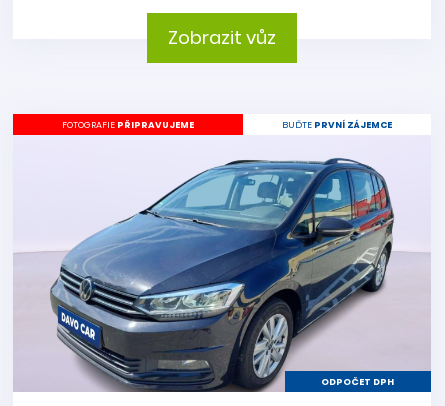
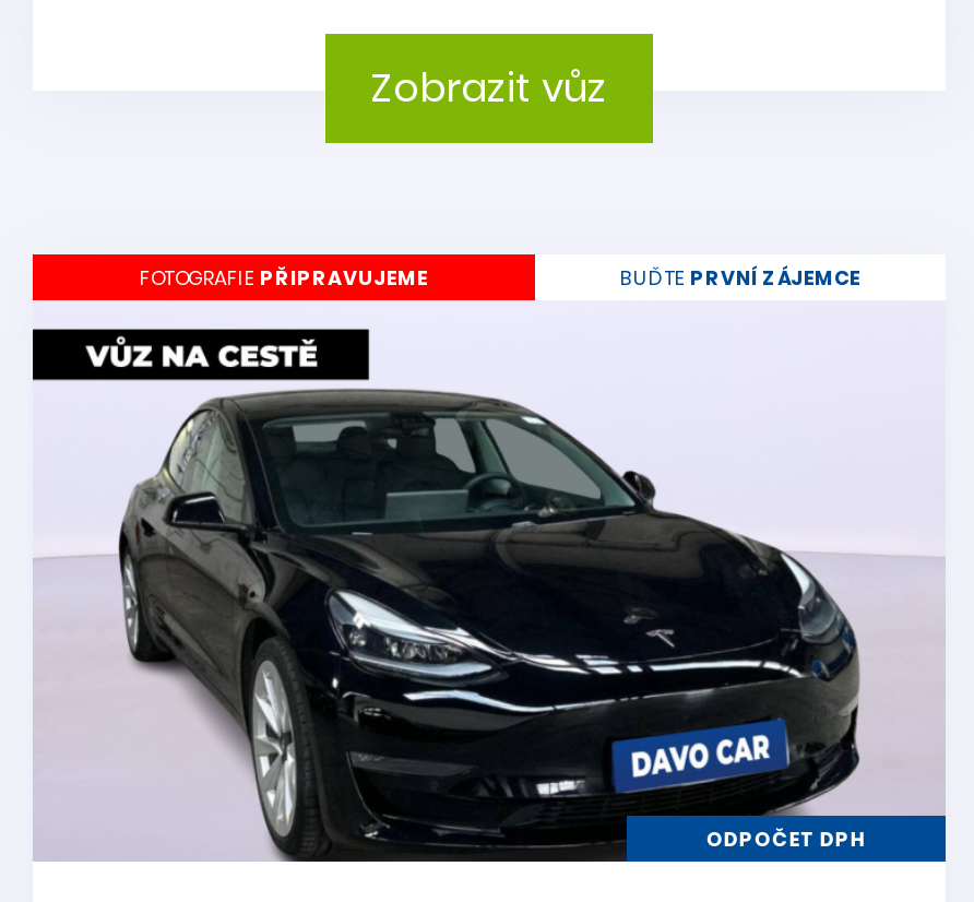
- [image]
+ [image]
